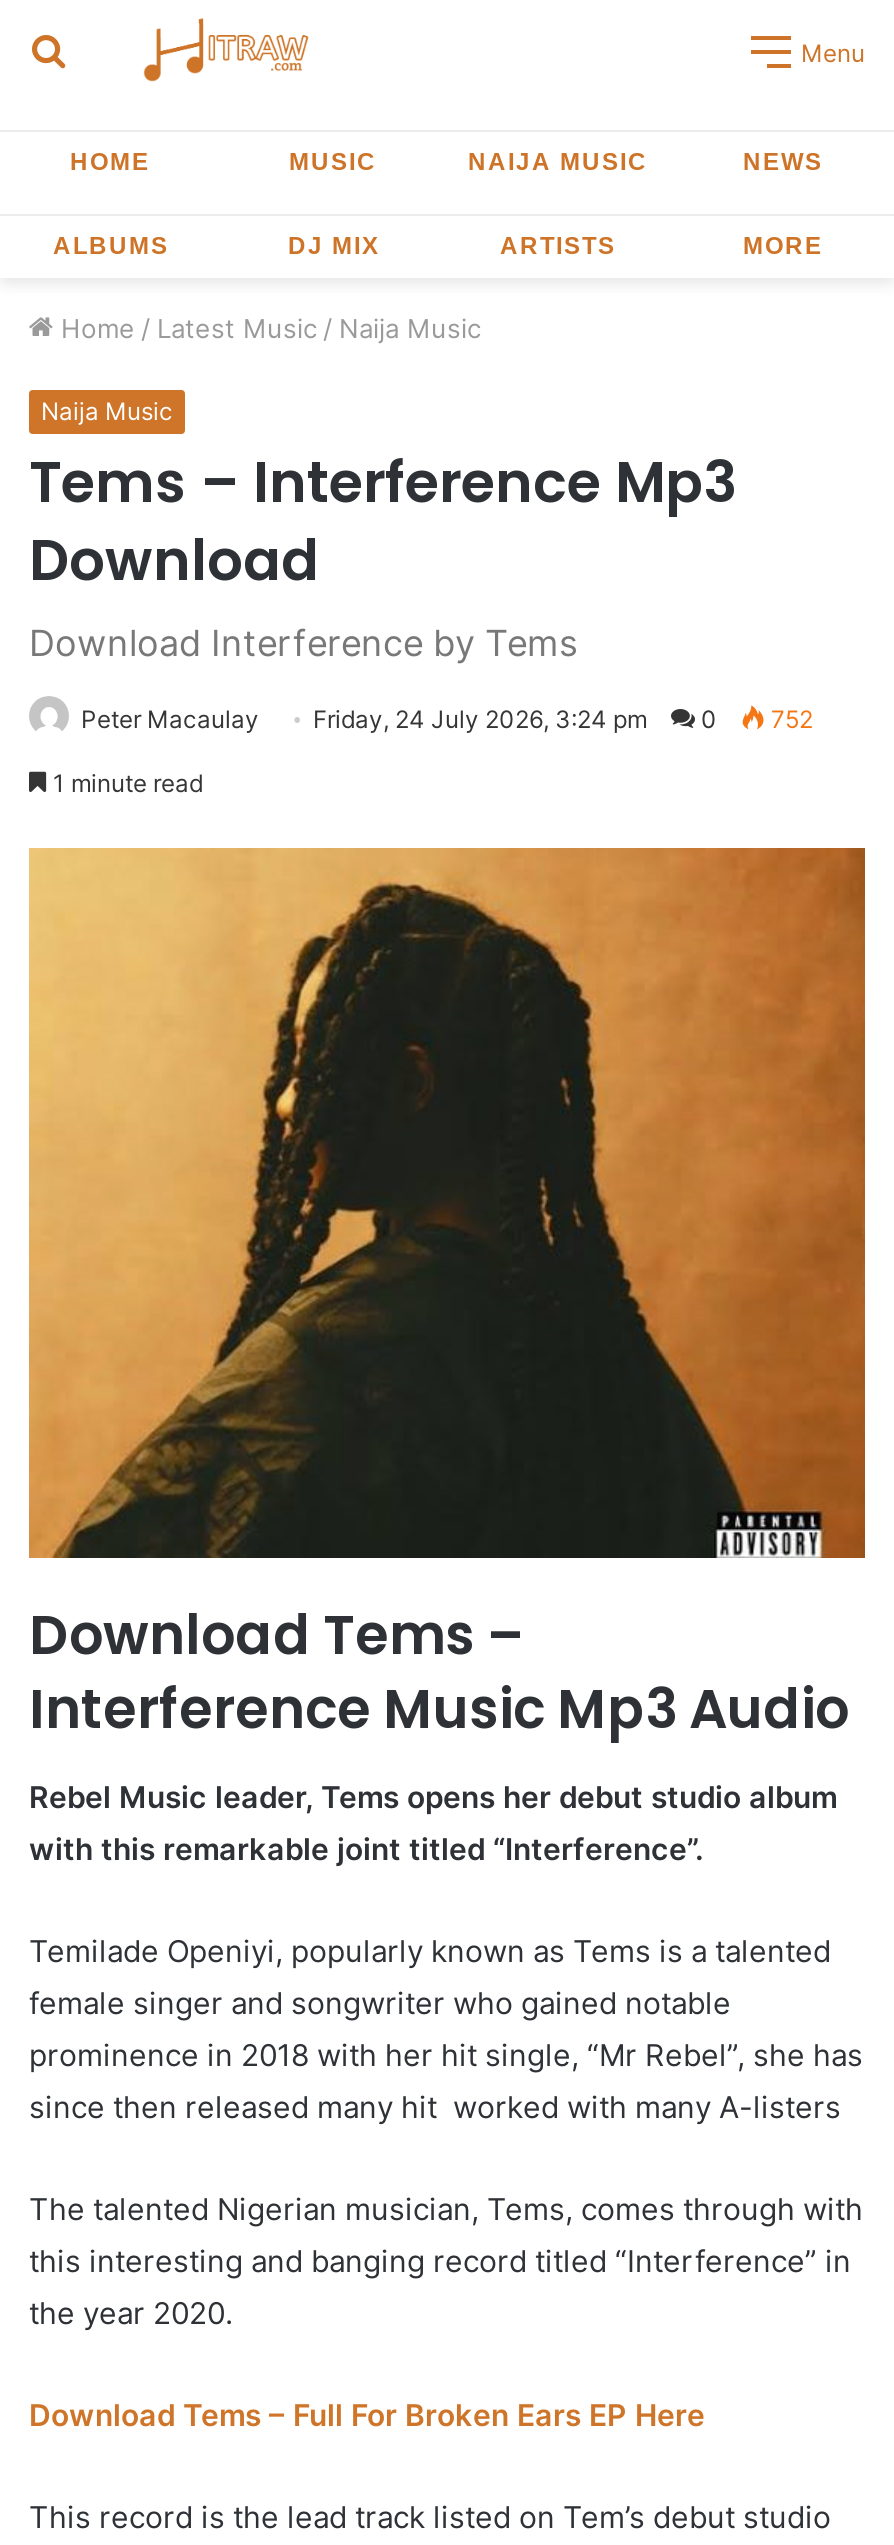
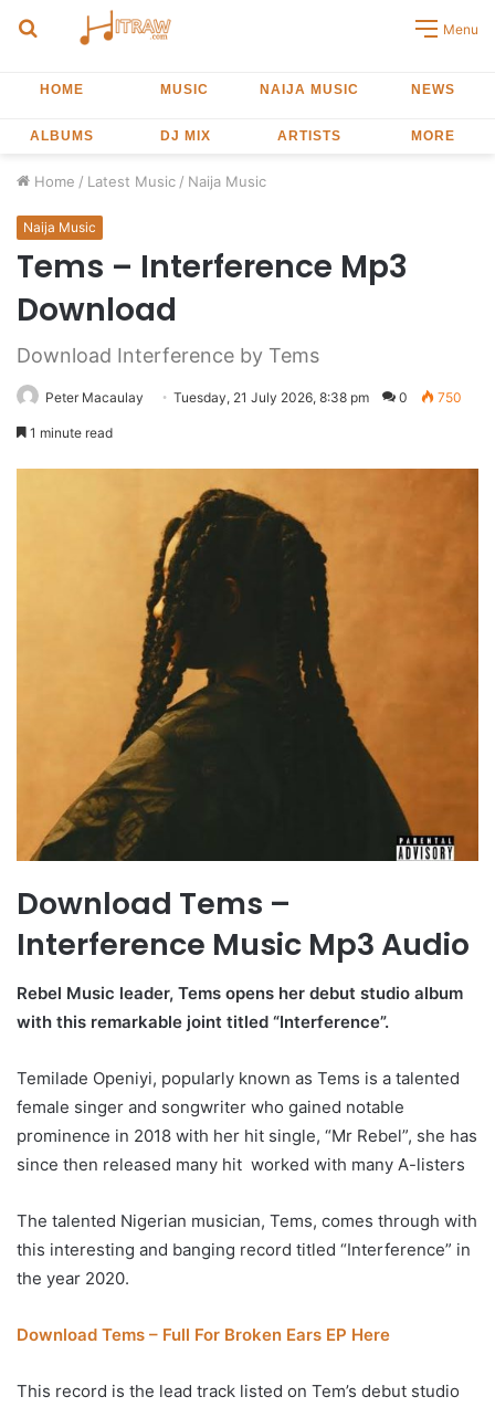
- Friday, 24 July 2026, 3:24 pm
+ Tuesday, 21 July 2026, 8:38 pm

- 752
+ 750
